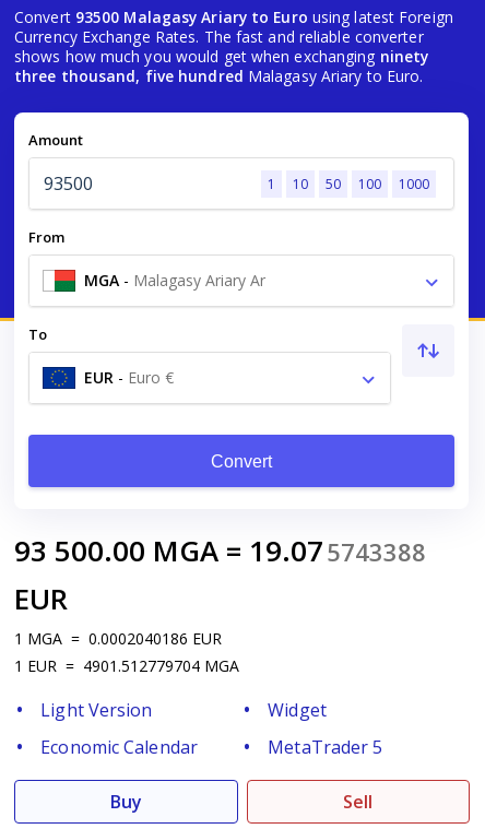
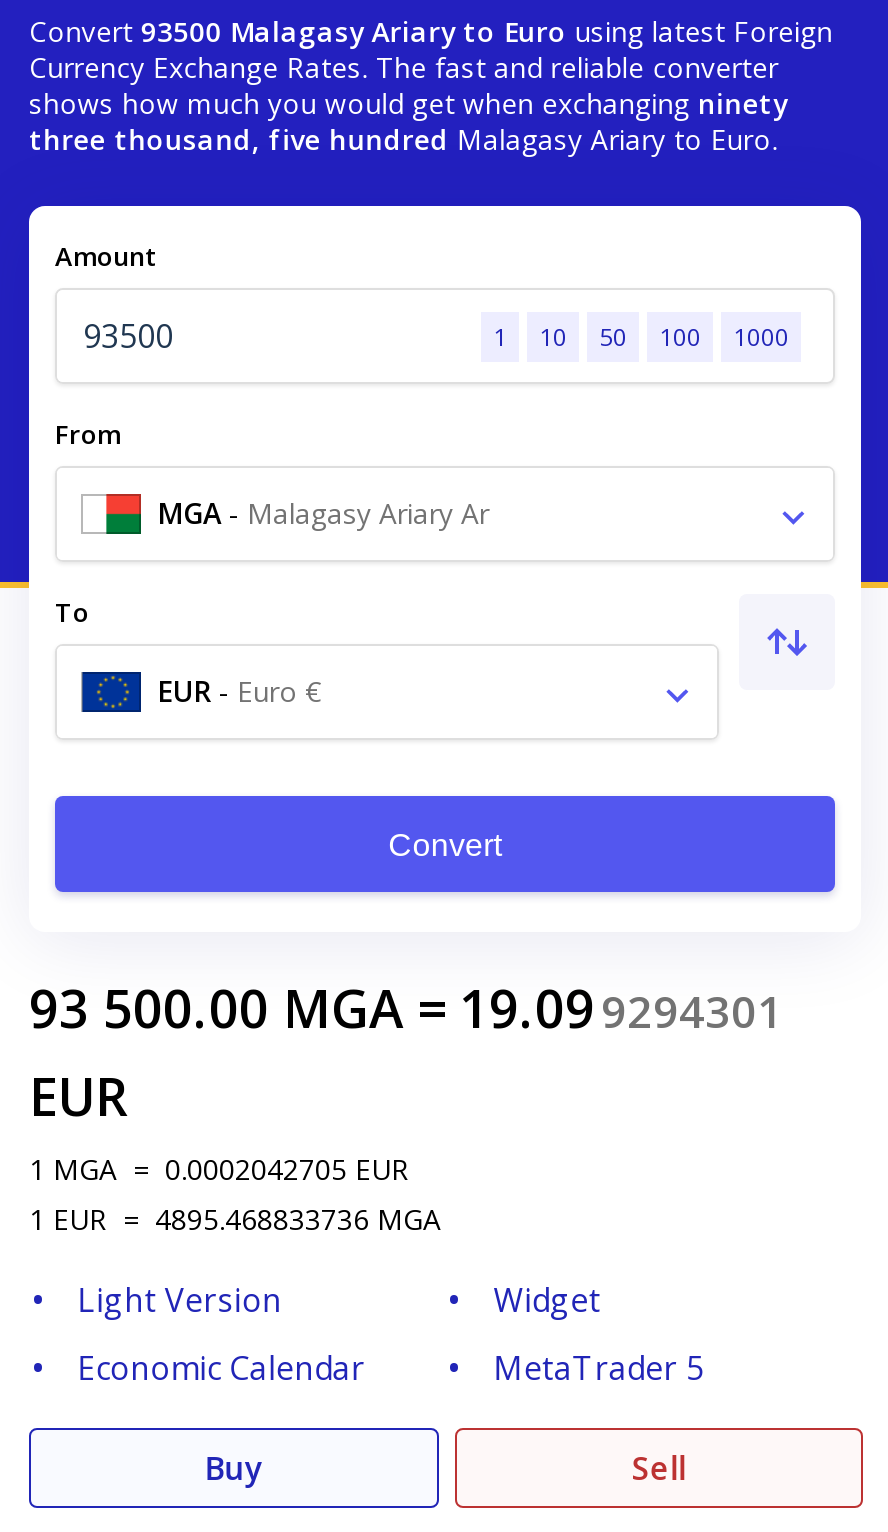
- 93 500.00 MGA = 19.07 5743388
+ 93 500.00 MGA = 19.09 9294301

- 1 MGA = 0.0002040186 EUR
+ 1 MGA = 0.0002042705 EUR

- 1 EUR = 4901.512779704 MGA
+ 1 EUR = 4895.468833736 MGA
